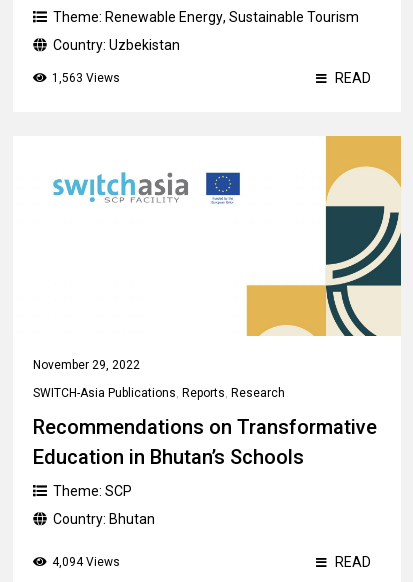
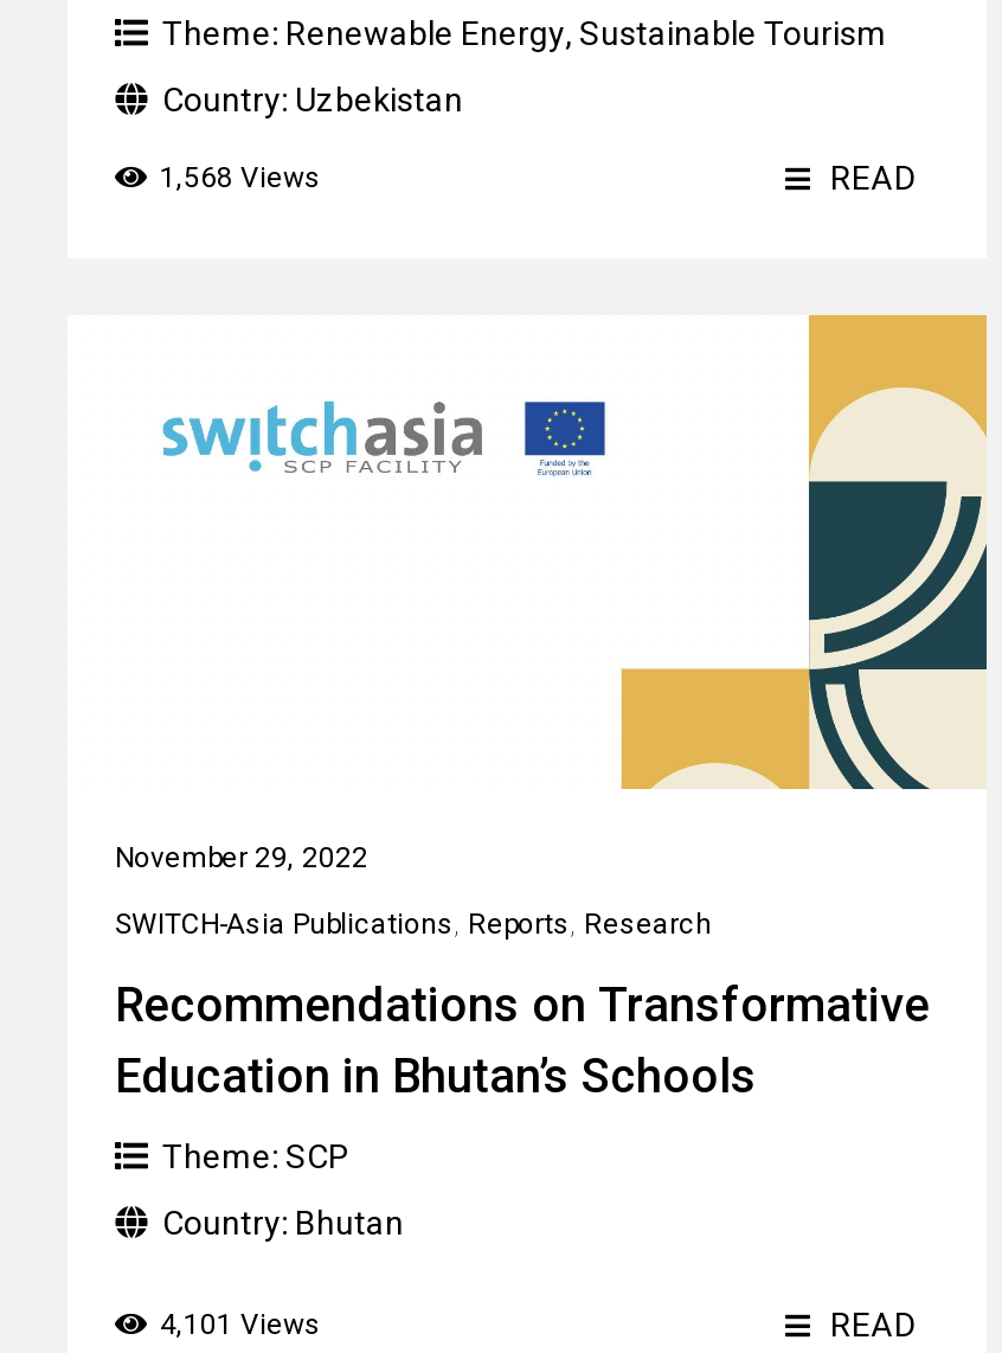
- 1,563 Views
+ 1,568 Views

- 4,094 Views
+ 4,101 Views
